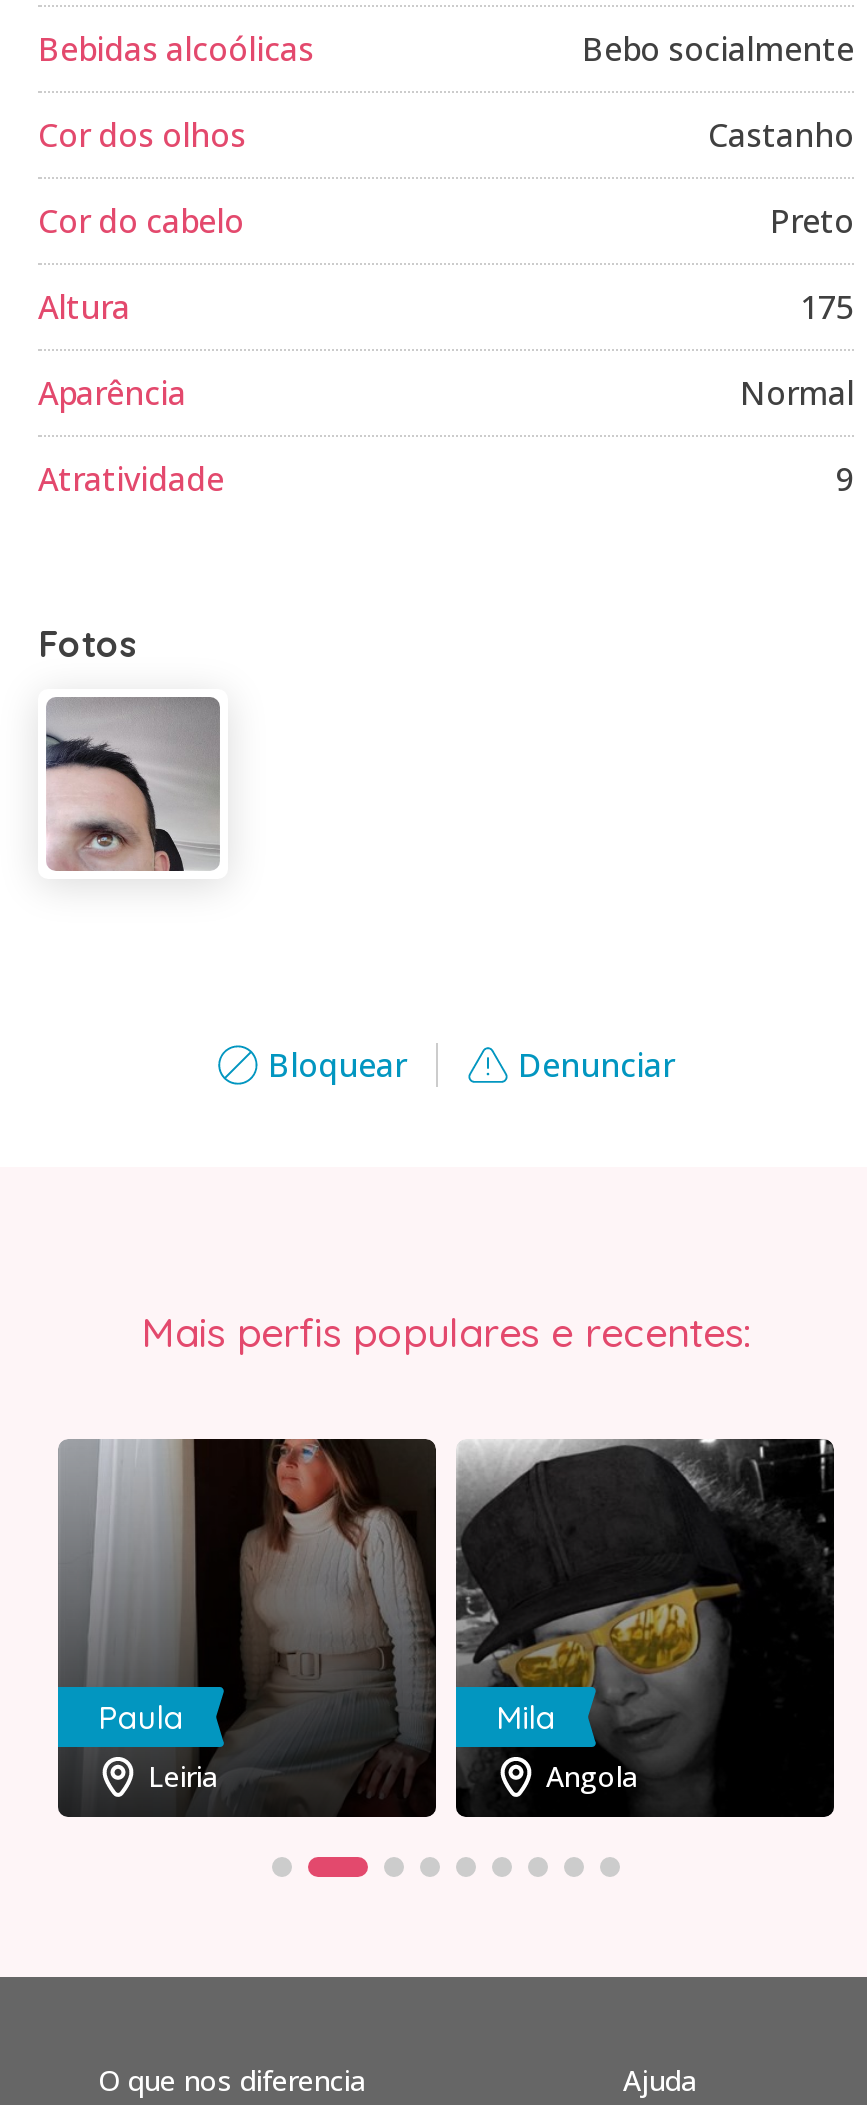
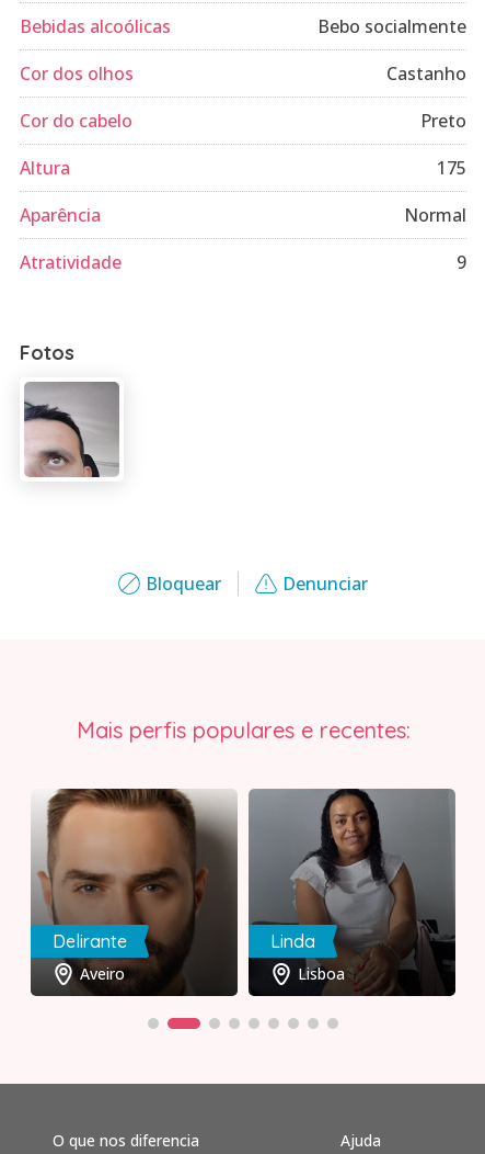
- [image]
- Paula
+ [image]
+ Delirante

- [image]
- Mila
+ [image]
+ Linda

- Leiria
+ Aveiro

- Angola
+ Lisboa
